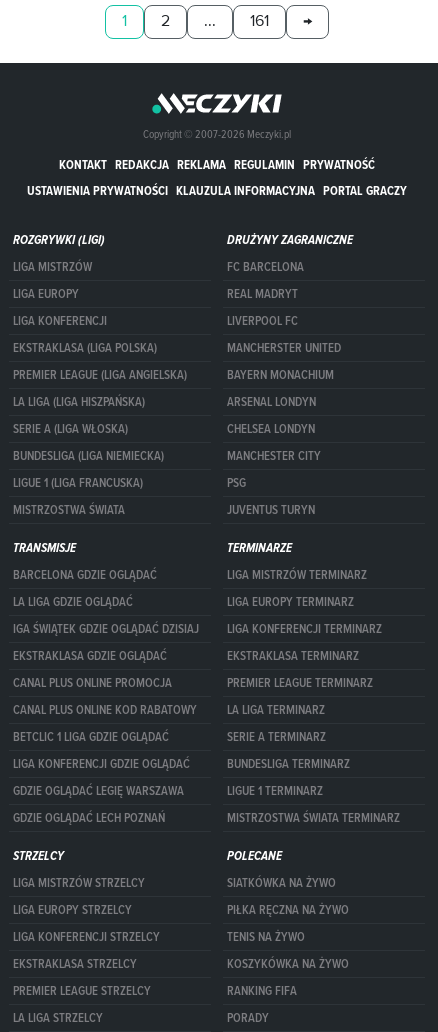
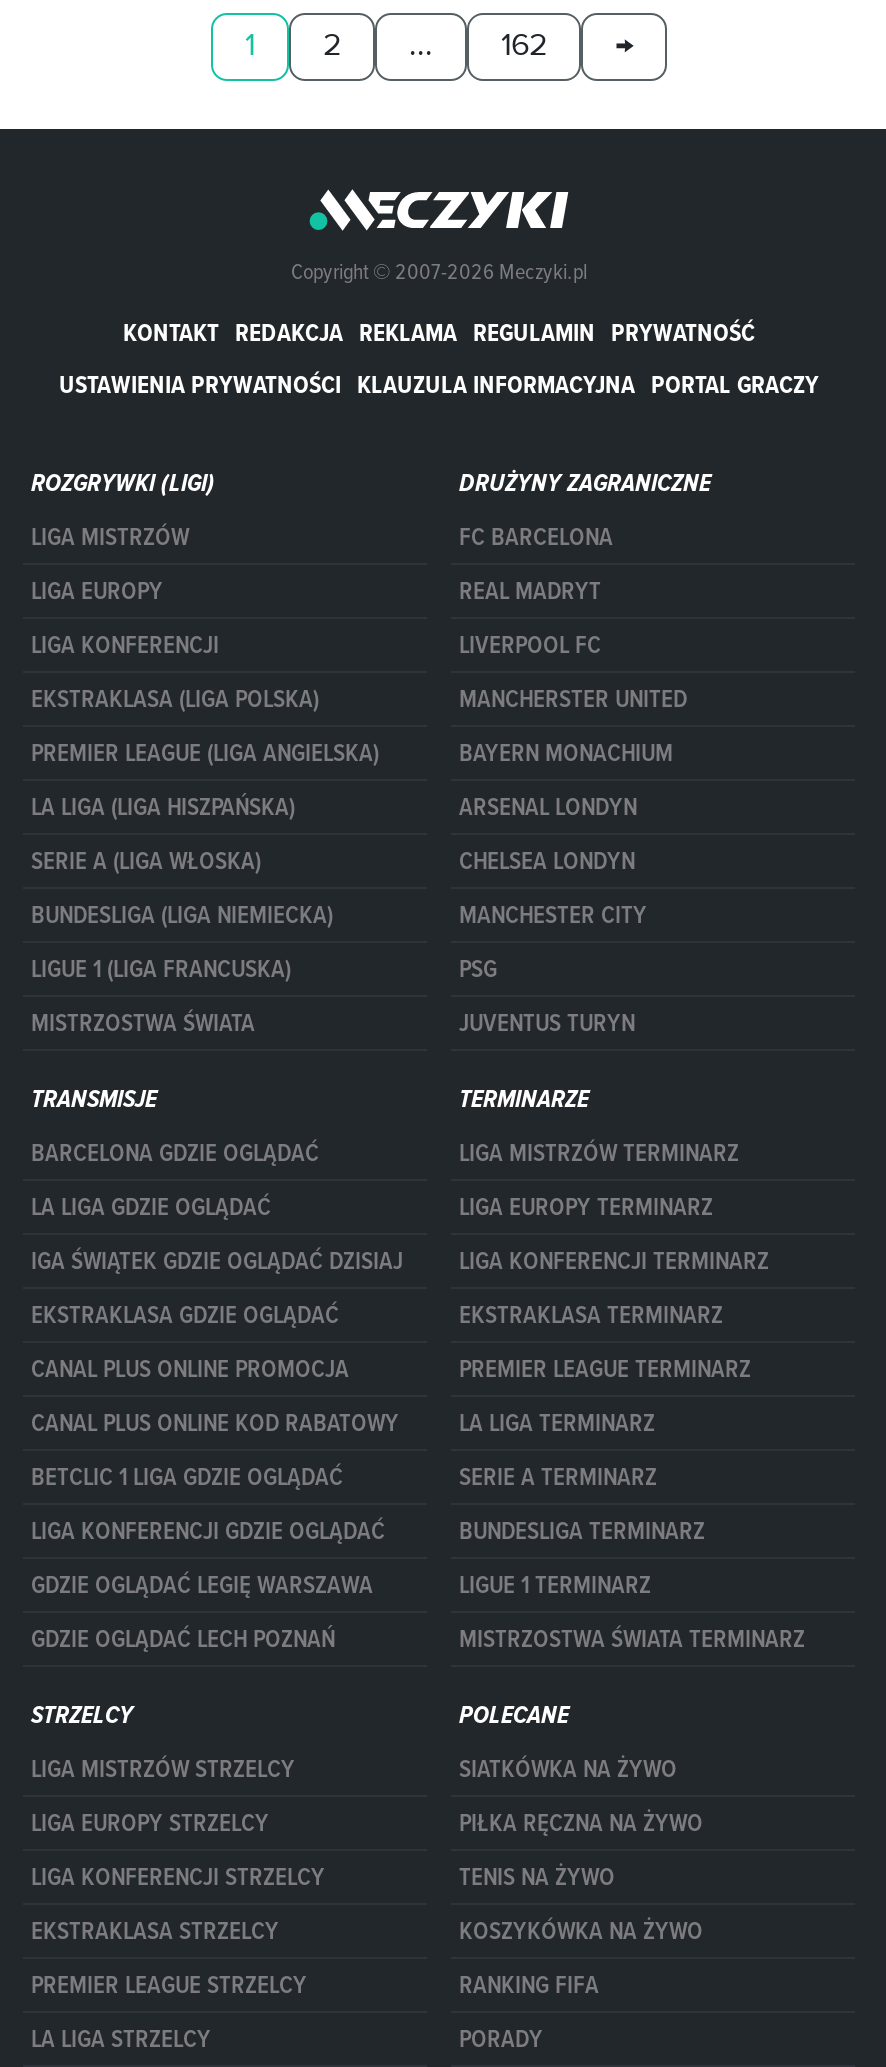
- 161
+ 162
